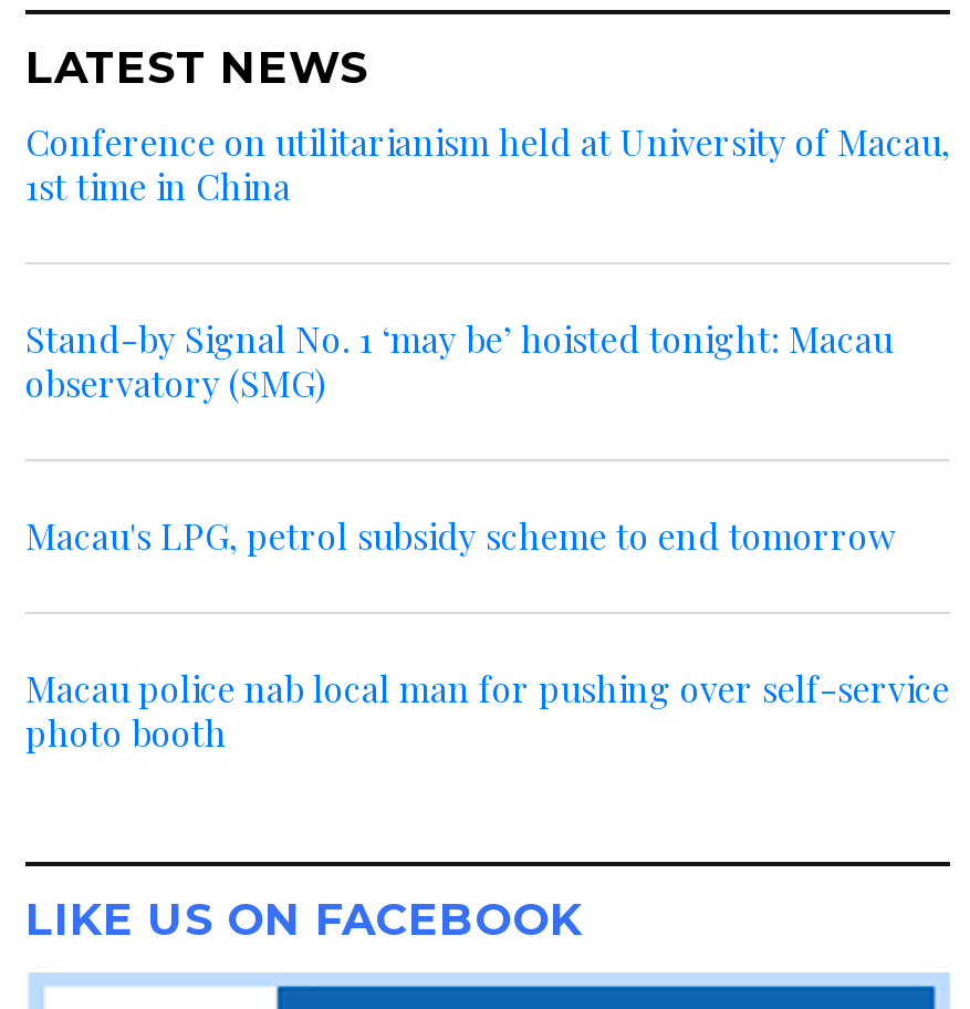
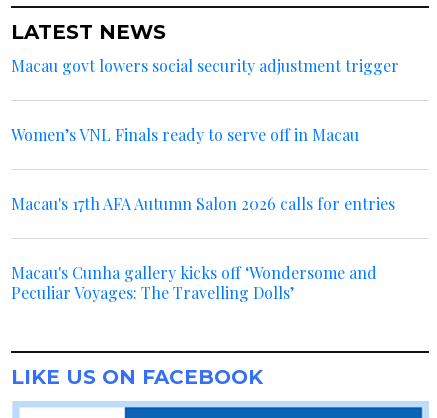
- Conference on utilitarianism held at University of Macau,
- 1st time in China
+ Macau govt lowers social security adjustment trigger

- Stand-by Signal No. 1 ‘may be’ hoisted tonight: Macau
- observatory (SMG)
+ Women’s VNL Finals ready to serve off in Macau

- Macau's LPG, petrol subsidy scheme to end tomorrow
+ Macau's 17th AFA Autumn Salon 2026 calls for entries

- Macau police nab local man for pushing over self-service
- photo booth
+ Macau's Cunha gallery kicks off ‘Wondersome and
+ Peculiar Voyages: The Travelling Dolls’
